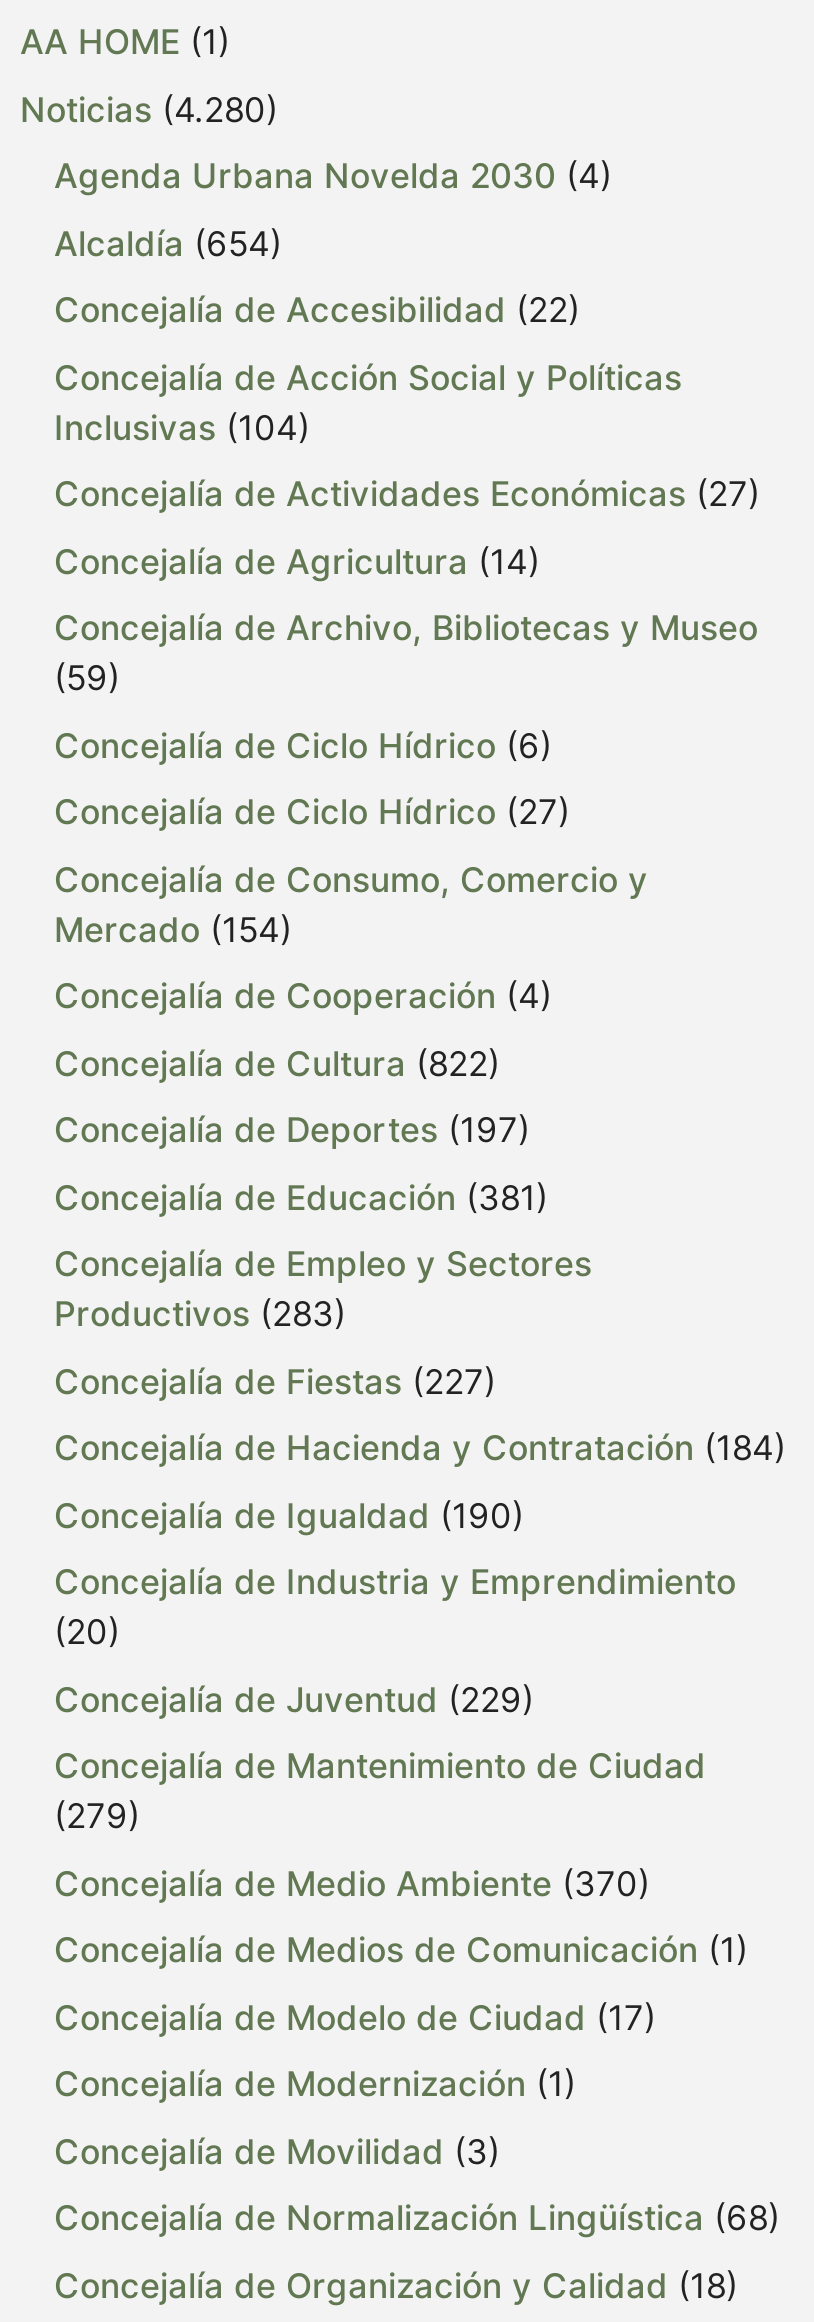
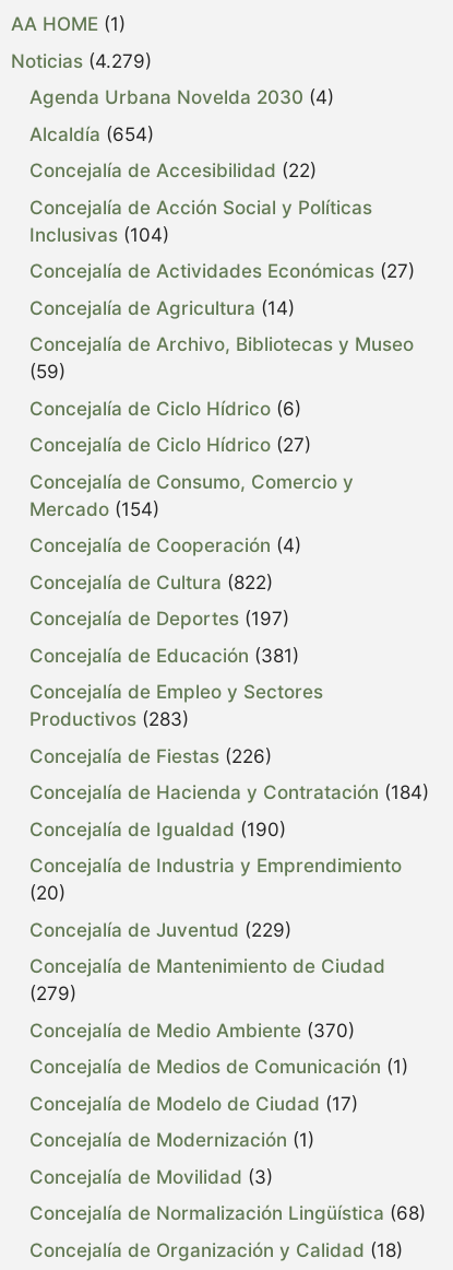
- Noticias (4.280)
+ Noticias (4.279)

- Concejalía de Fiestas (227)
+ Concejalía de Fiestas (226)
